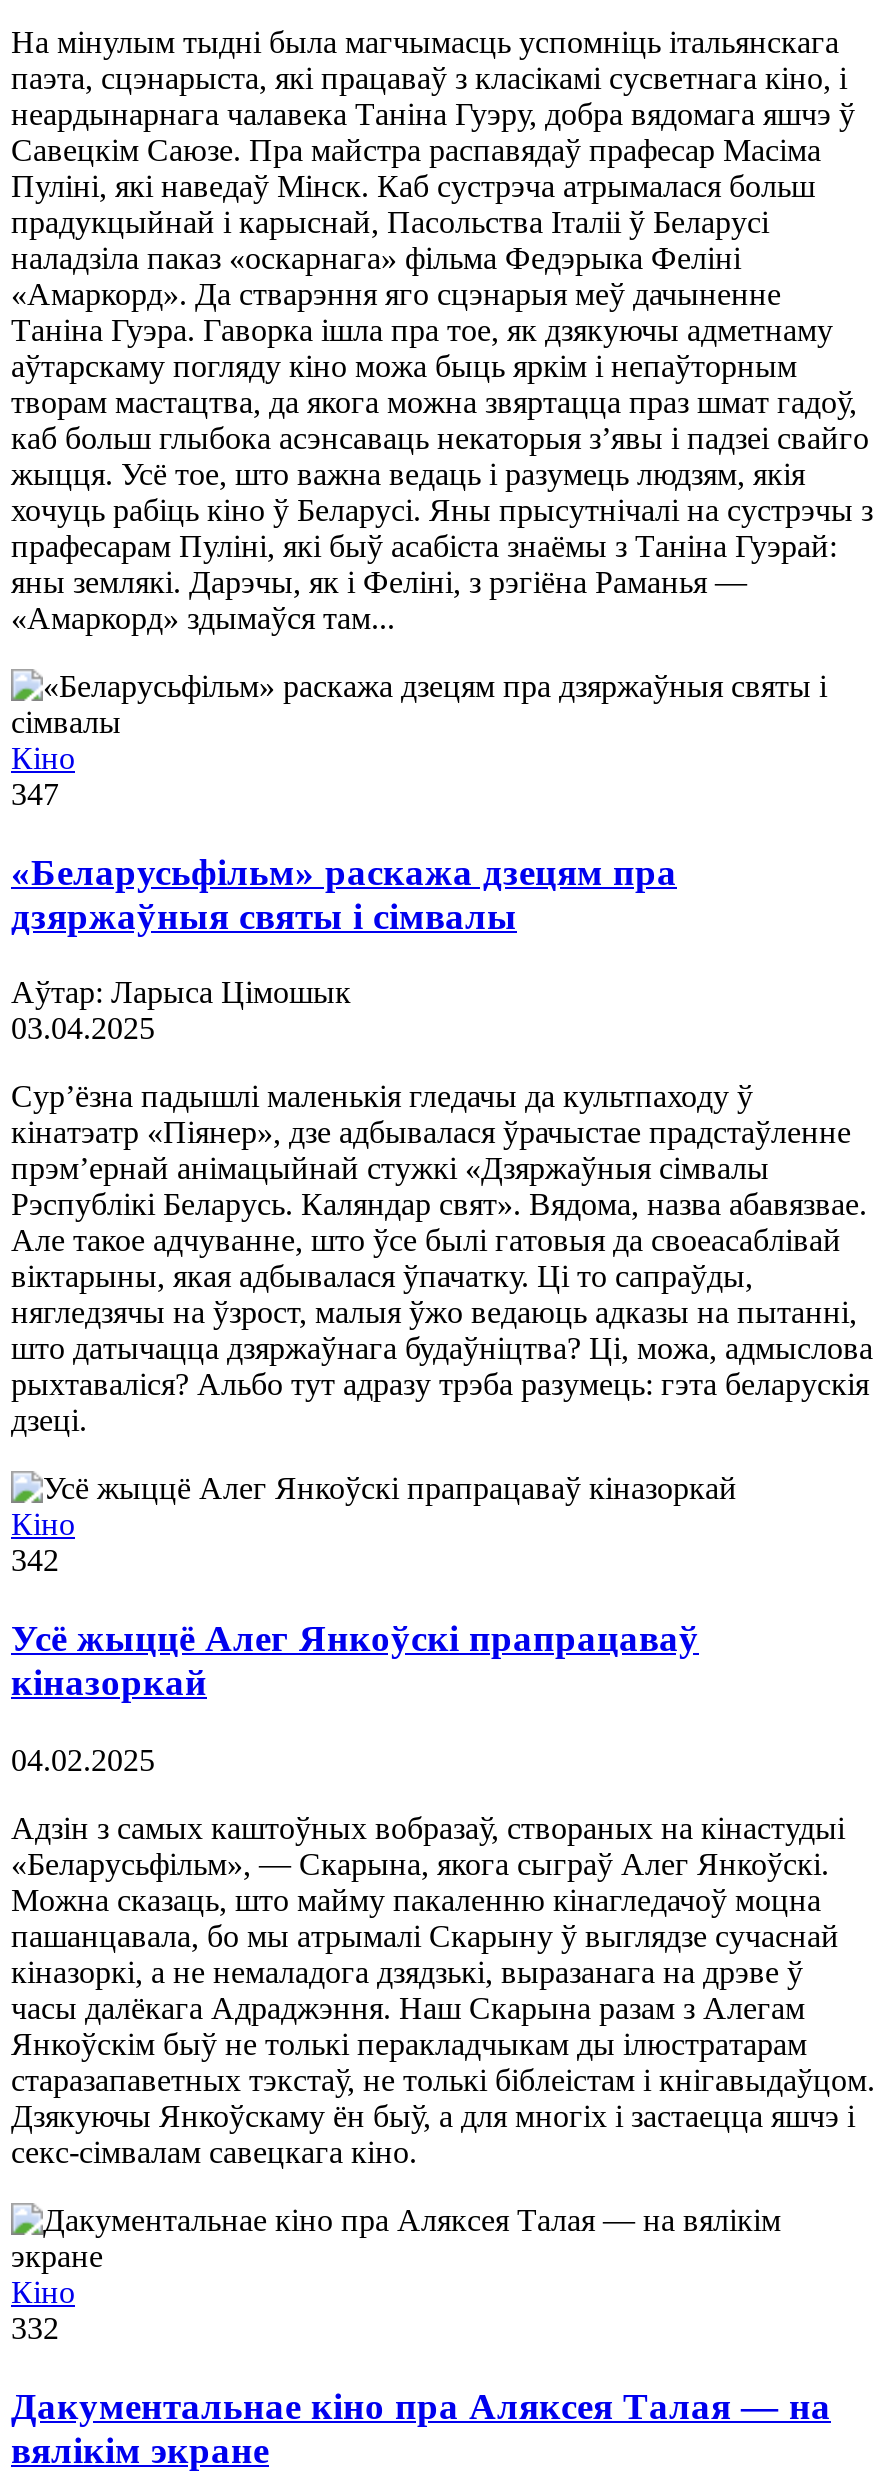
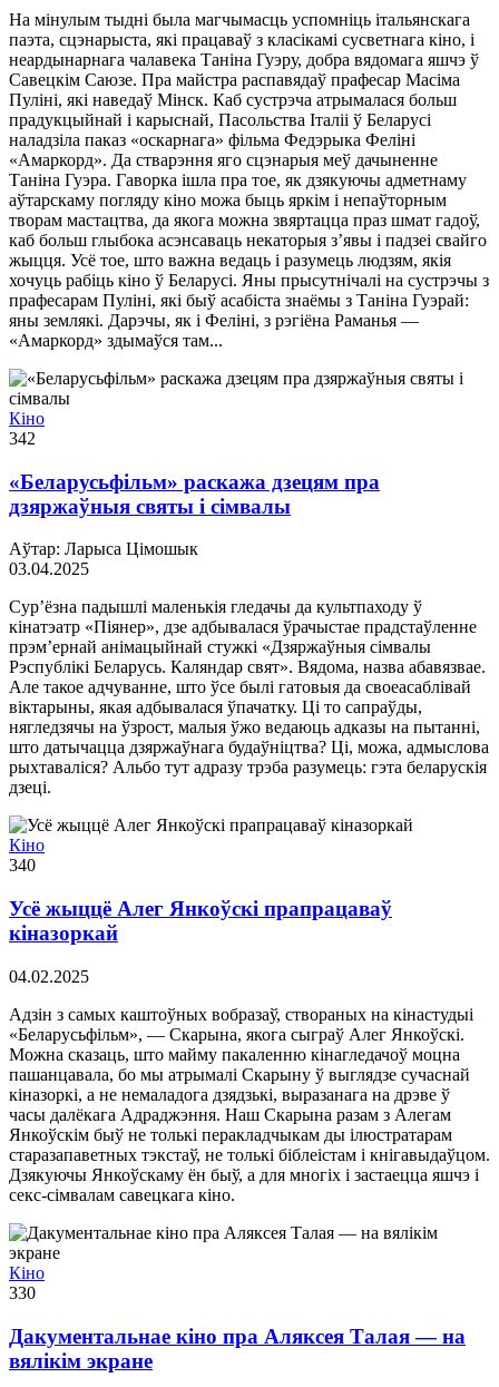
- 347
+ 342

- 342
+ 340

- 332
+ 330
